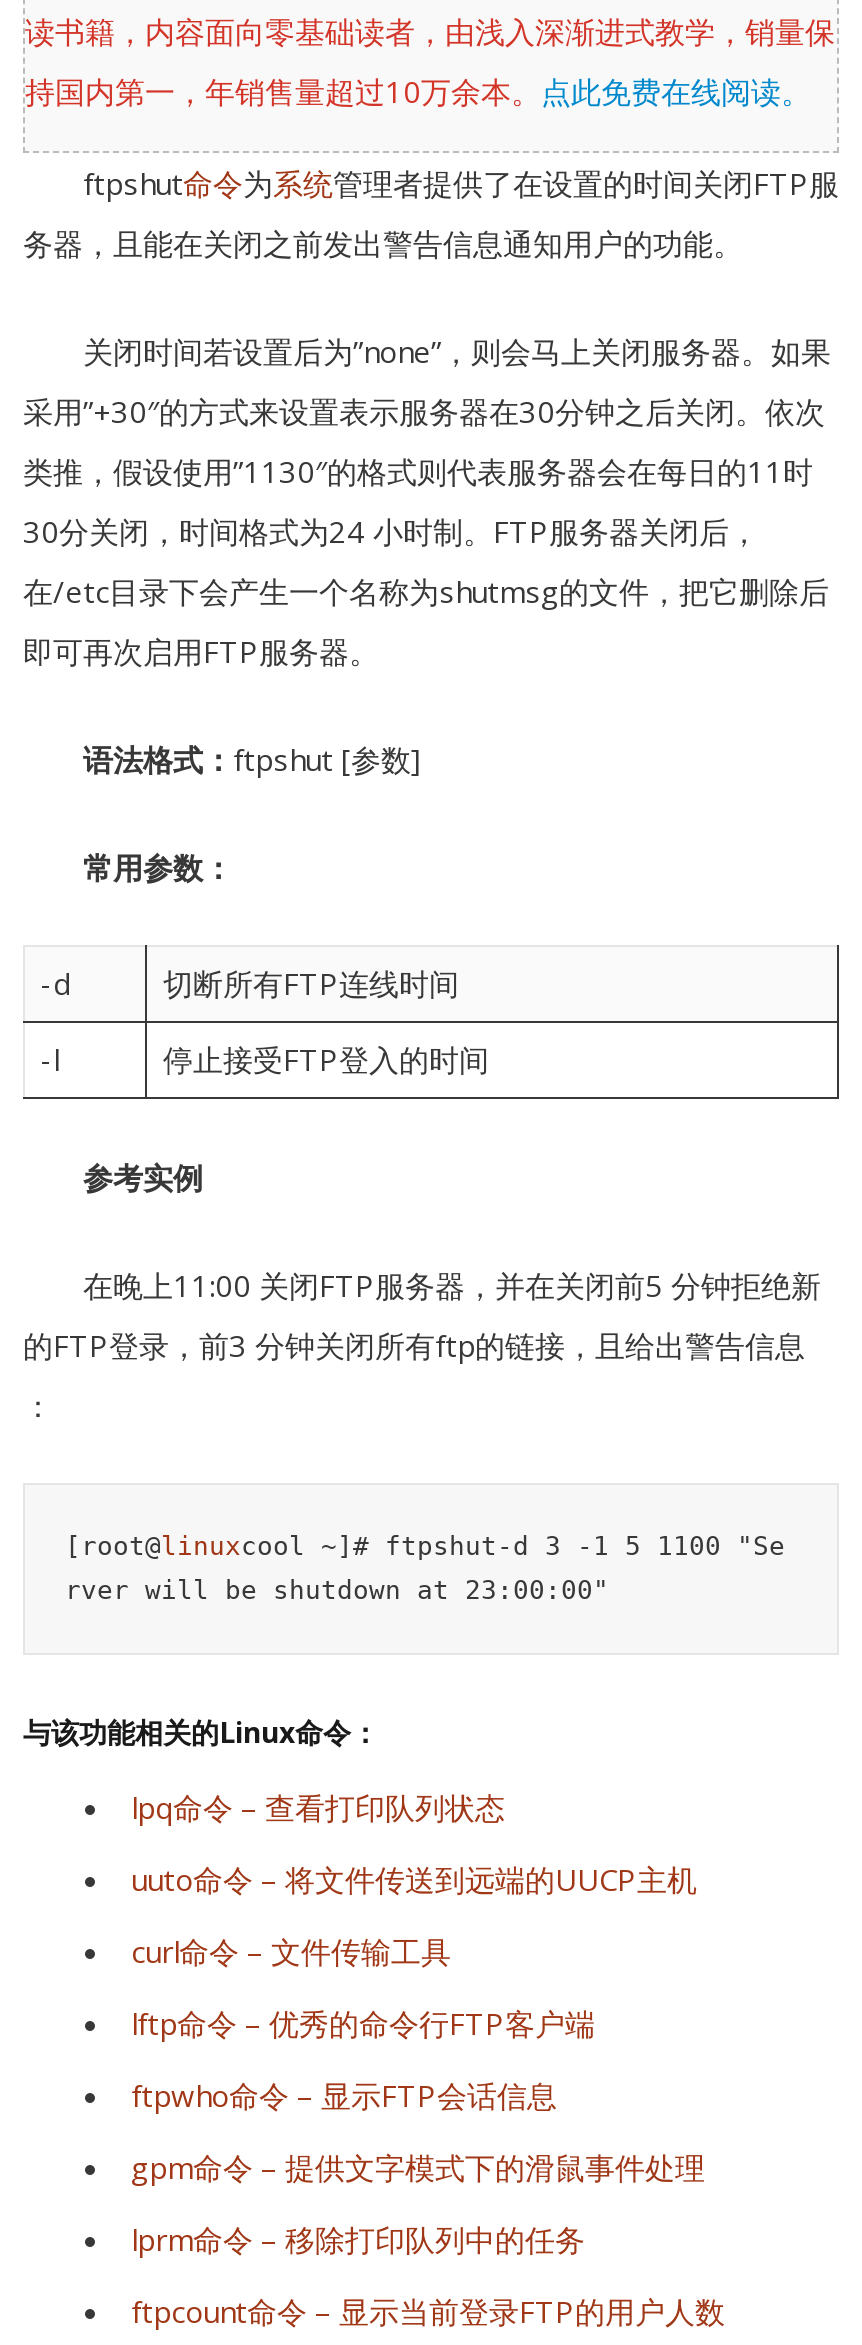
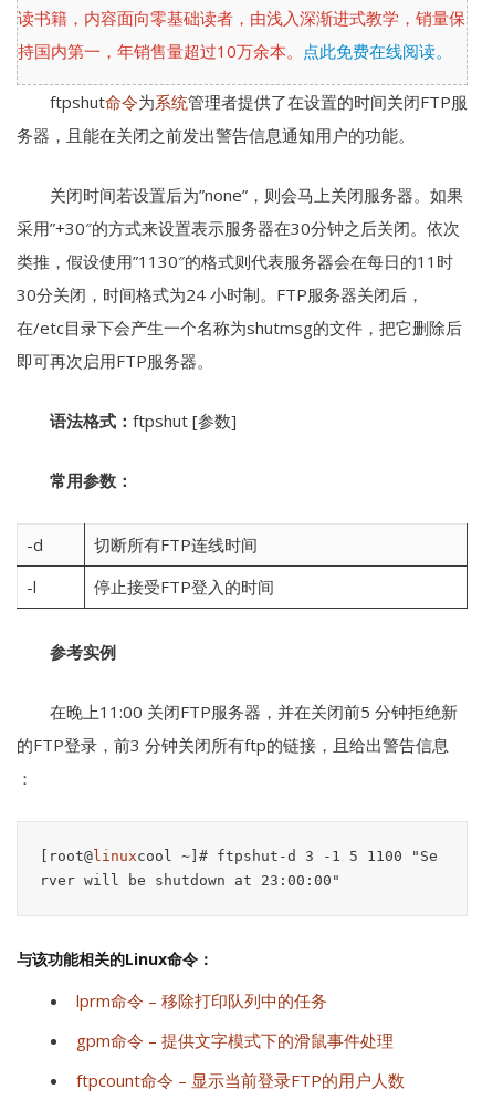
- lpq命令 – 查看打印队列状态
- uuto命令 – 将文件传送到远端的UUCP主机
- curl命令 – 文件传输工具
- lftp命令 – 优秀的命令行FTP客户端
- ftpwho命令 – 显示FTP会话信息

moved down: gpm命令 – 提供文字模式下的滑鼠事件处理

moved up: lprm命令 – 移除打印队列中的任务
